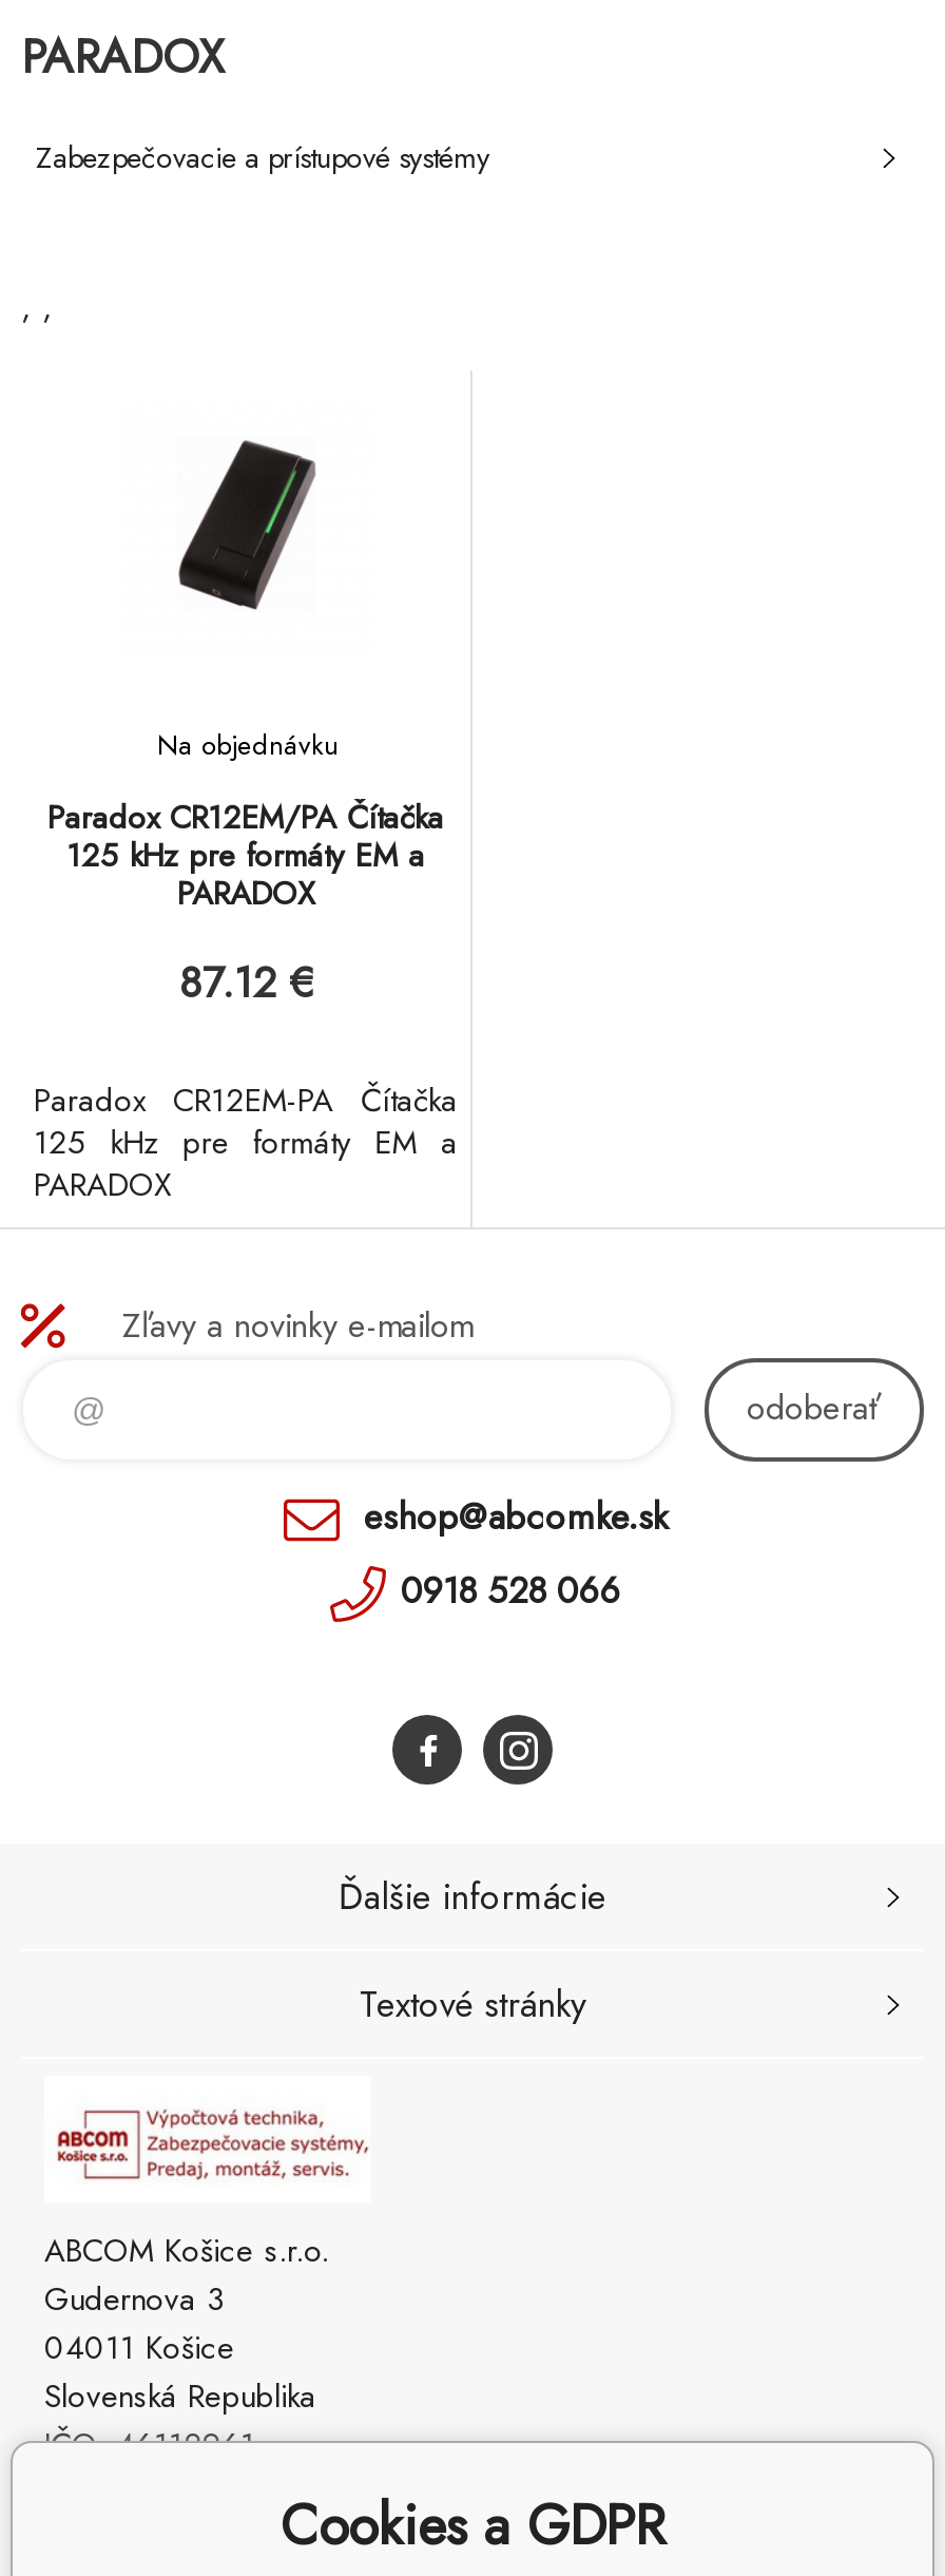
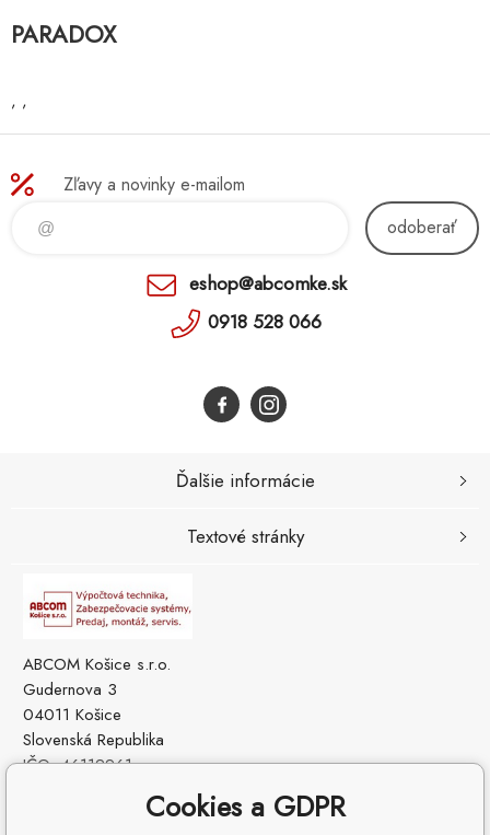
- Zabezpečovacie a prístupové systémy

- [image]

- Na objednávku

- Paradox CR12EM/PA Čítačka
- 125 kHz pre formáty EM a
- PARADOX

- 87.12 €
- Paradox CR12EM-PA Čítačka
- 125 kHz pre formáty EM a
- PARADOX
